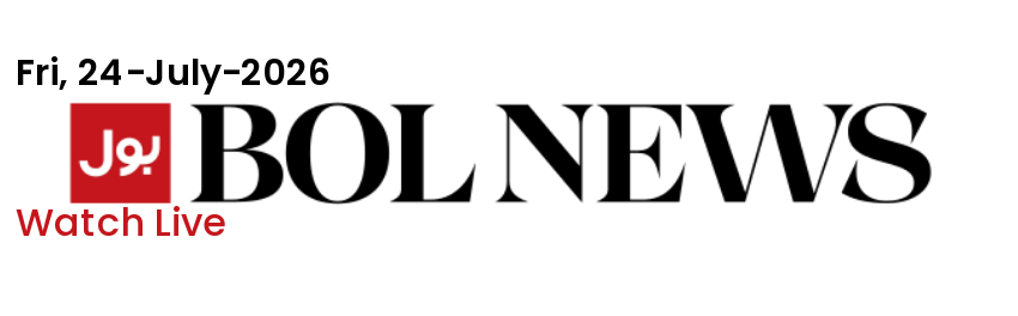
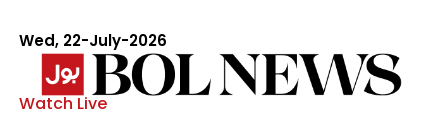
- Fri, 24-July-2026
+ Wed, 22-July-2026
